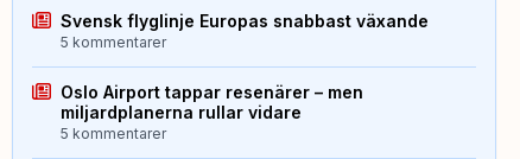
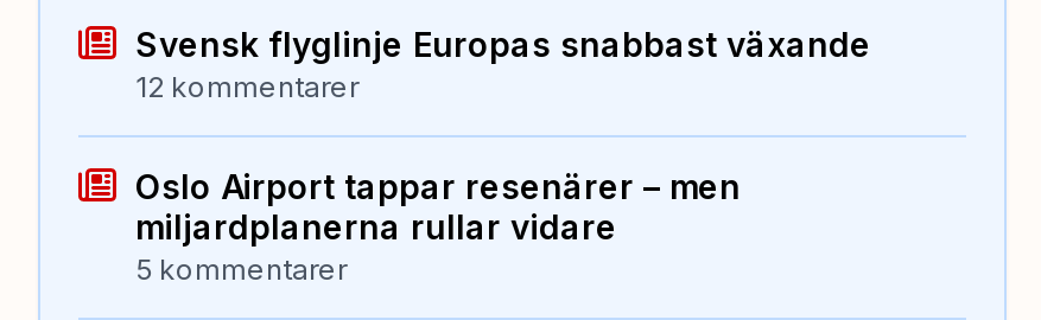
- 5 kommentarer
+ 12 kommentarer
